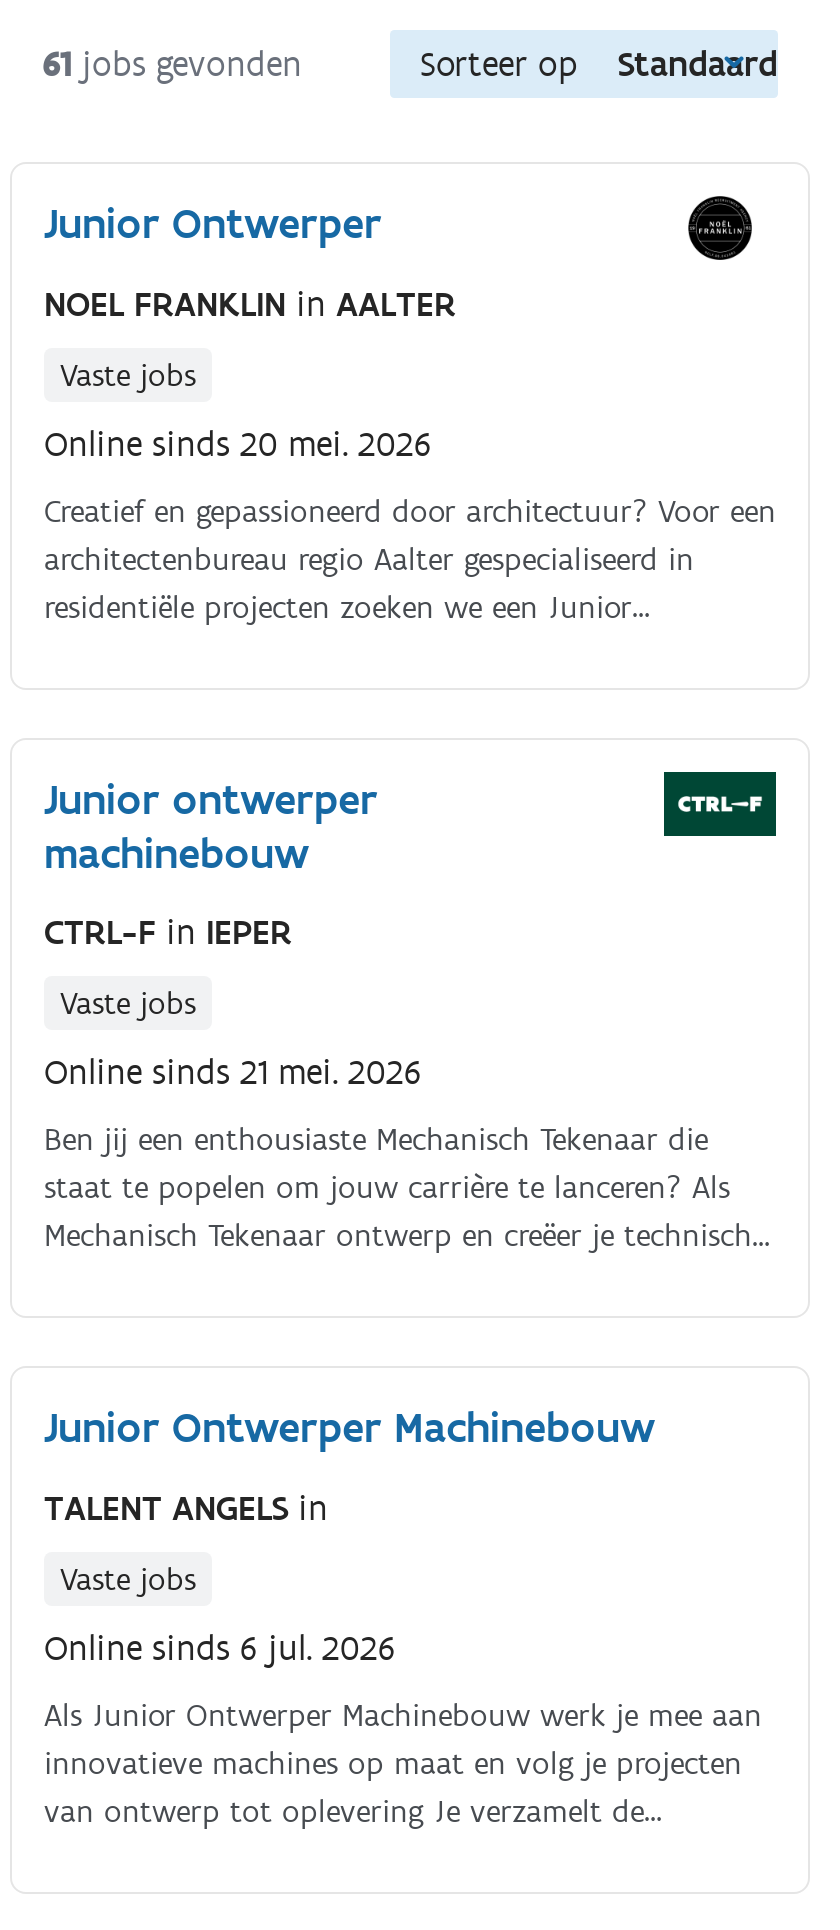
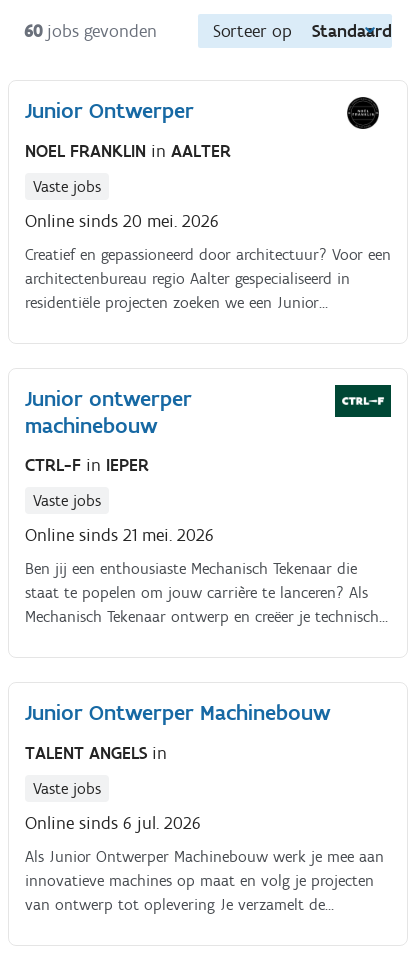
- 61 jobs gevonden
+ 60 jobs gevonden
